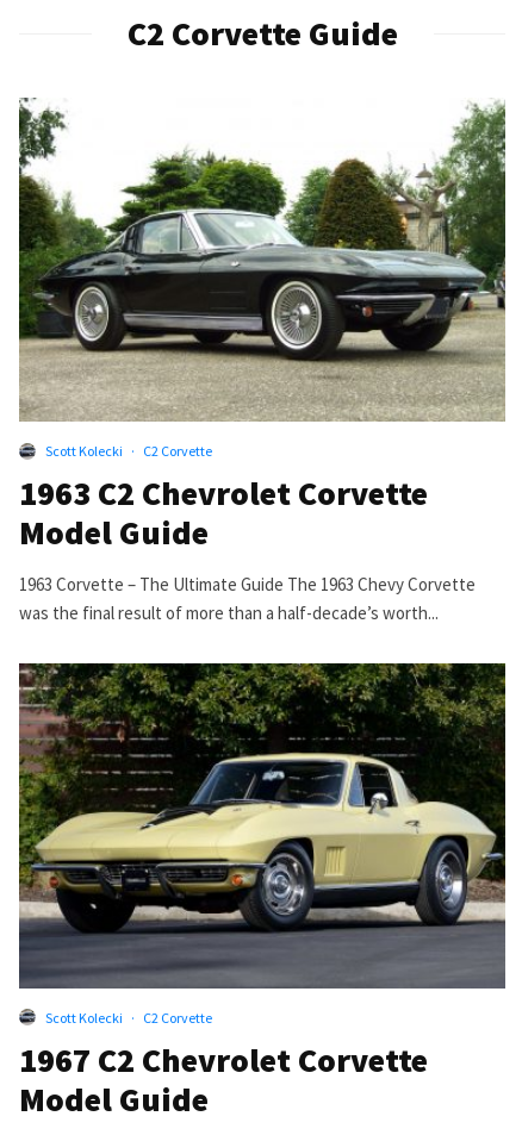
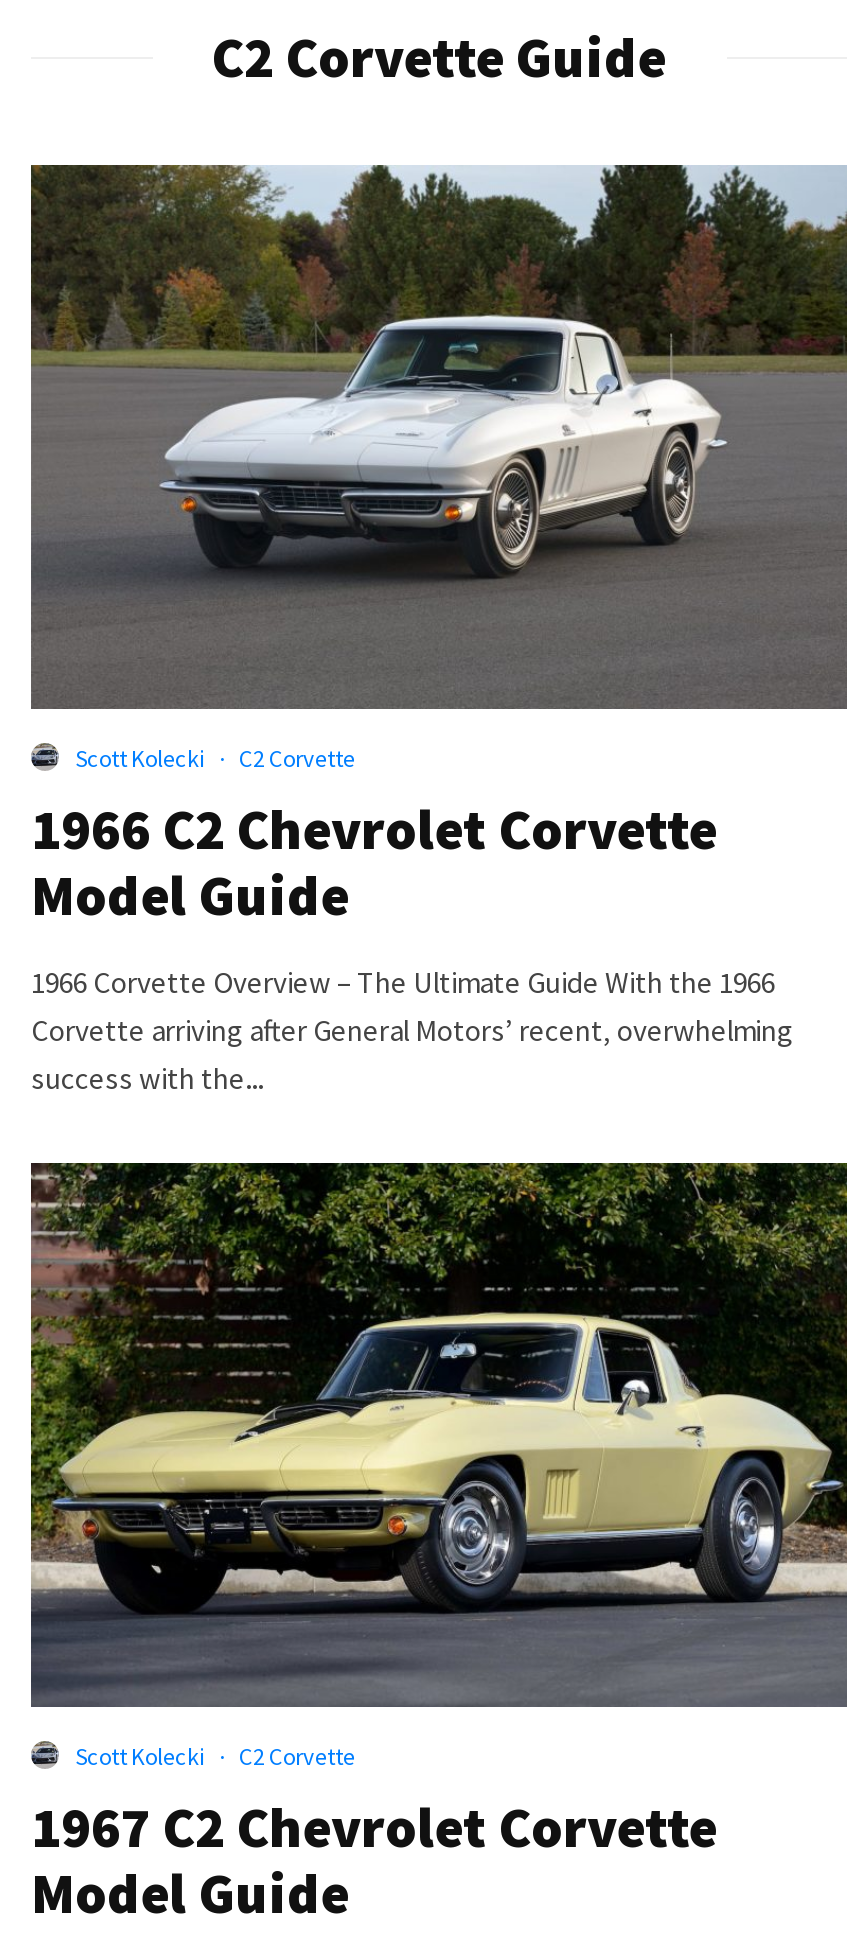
- [image]
+ [image]

- 1963 C2 Chevrolet Corvette
+ 1966 C2 Chevrolet Corvette

- 1963 Corvette – The Ultimate Guide The 1963 Chevy Corvette
- was the final result of more than a half-decade’s worth...
+ 1966 Corvette Overview – The Ultimate Guide With the 1966
+ Corvette arriving after General Motors’ recent, overwhelming
+ success with the...
